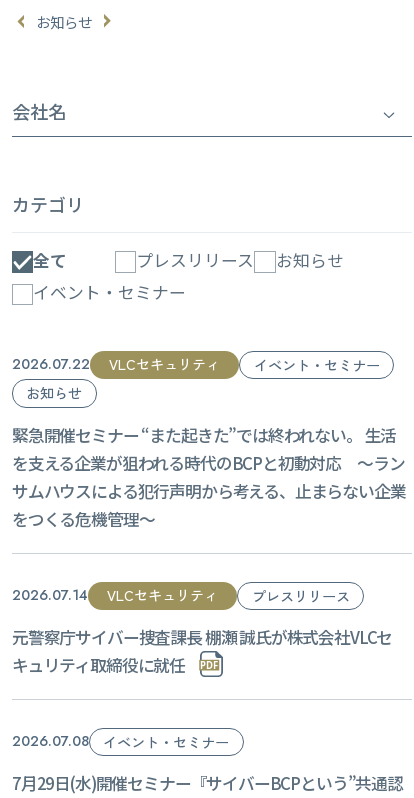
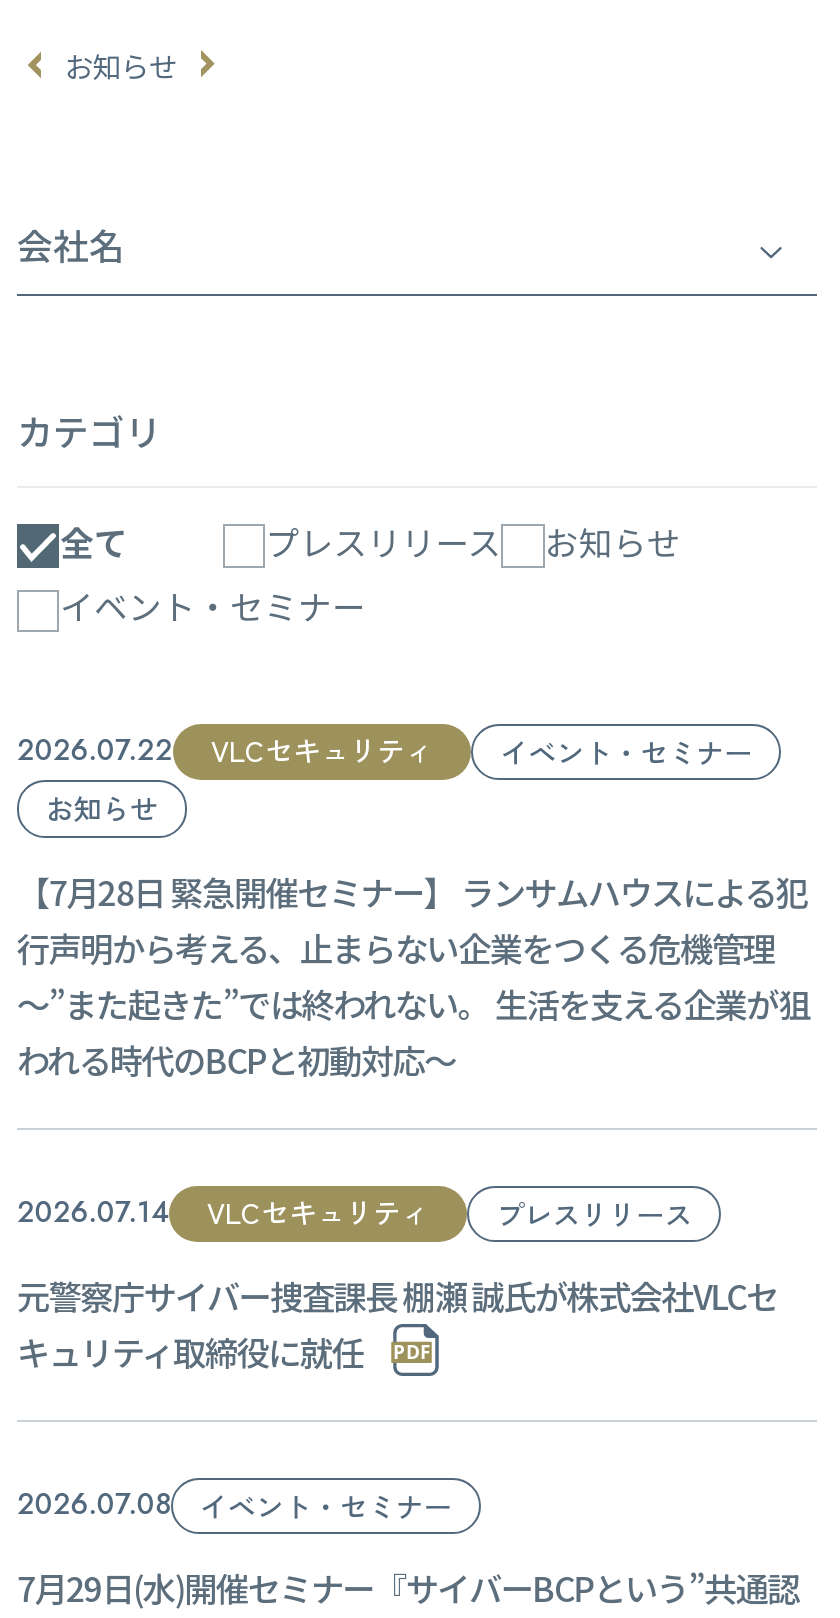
- 緊急開催セミナー “また起きた”では終われない。 生活
- を支える企業が狙われる時代のBCPと初動対応 ～ラン
- サムハウスによる犯行声明から考える、止まらない企業
- をつくる危機管理～
+ 【7月28日 緊急開催セミナー】 ランサムハウスによる犯
+ 行声明から考える、止まらない企業をつくる危機管理
+ ～”また起きた”では終われない。 生活を支える企業が狙
+ われる時代のBCPと初動対応～
